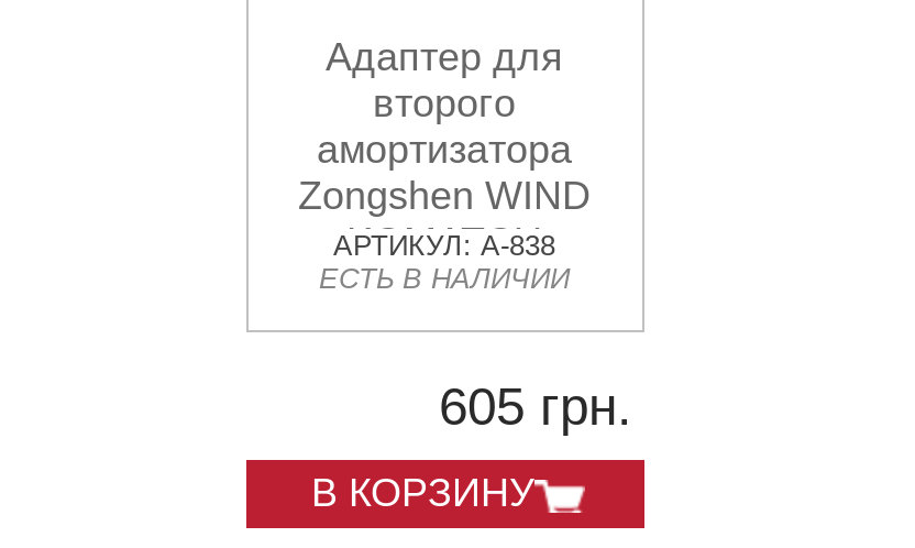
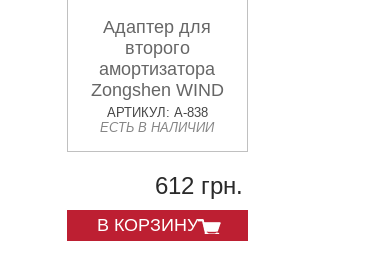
- 605 грн.
+ 612 грн.
